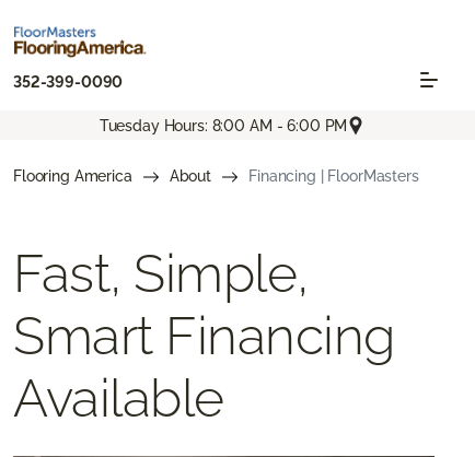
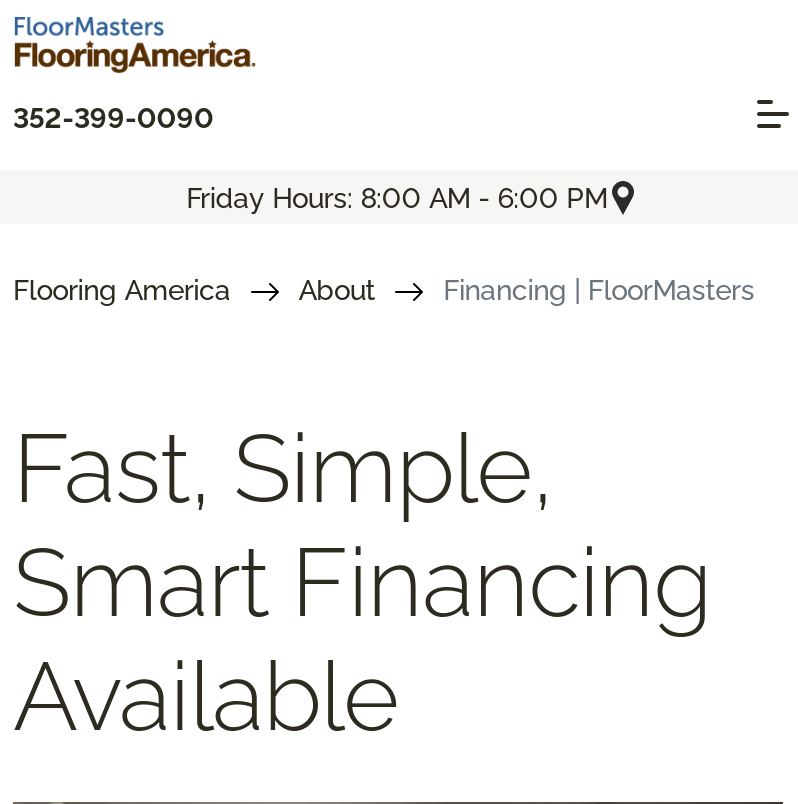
- Tuesday Hours: 8:00 AM - 6:00 PM
+ Friday Hours: 8:00 AM - 6:00 PM
